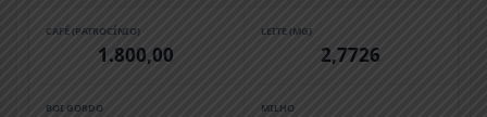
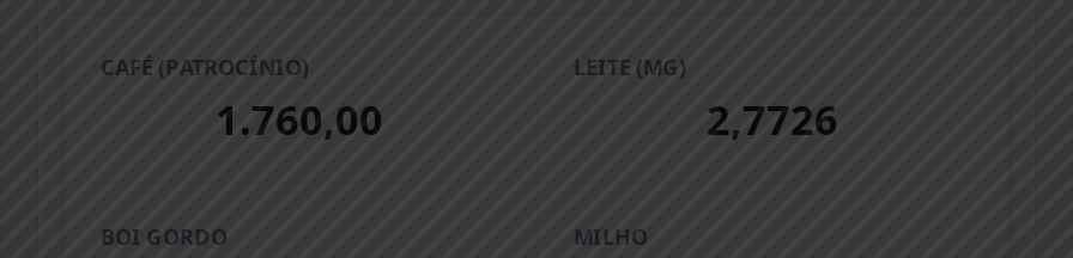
- 1.800,00
+ 1.760,00
